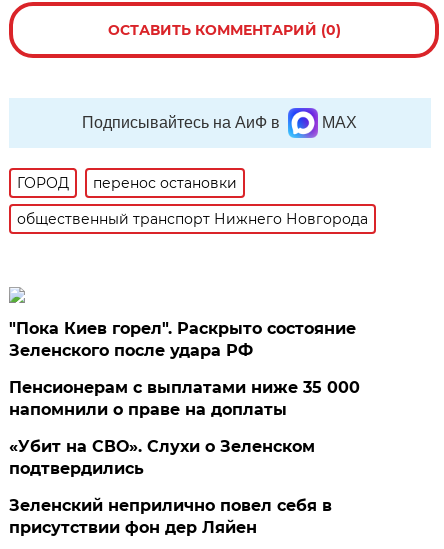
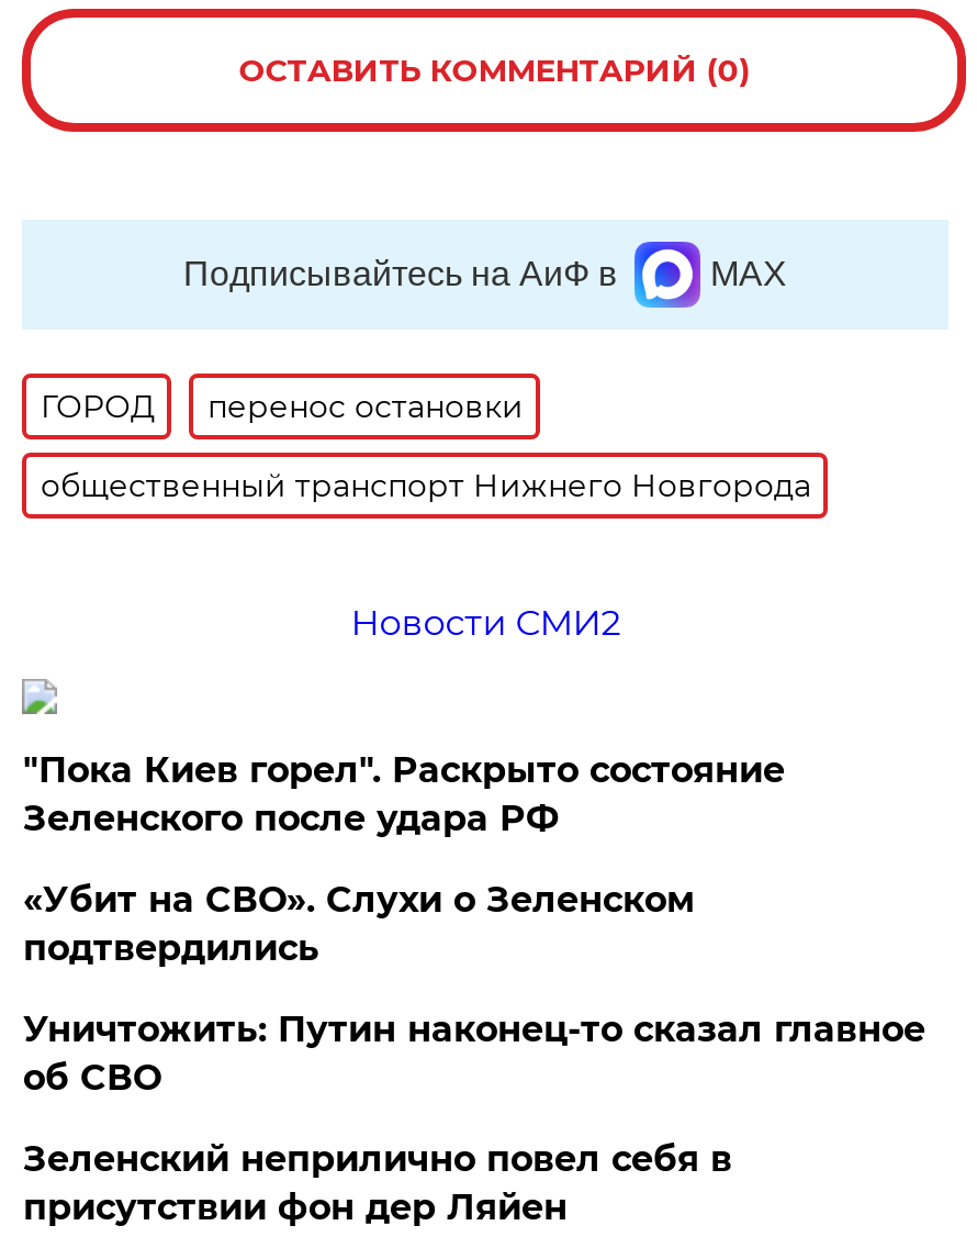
+ Новости СМИ2

- Пенсионерам с выплатами ниже 35 000
- напомнили о праве на доплаты

moved up: «Убит на СВО». Слухи о Зеленском | подтвердились

+ Уничтожить: Путин наконец-то сказал главное
+ об СВО
